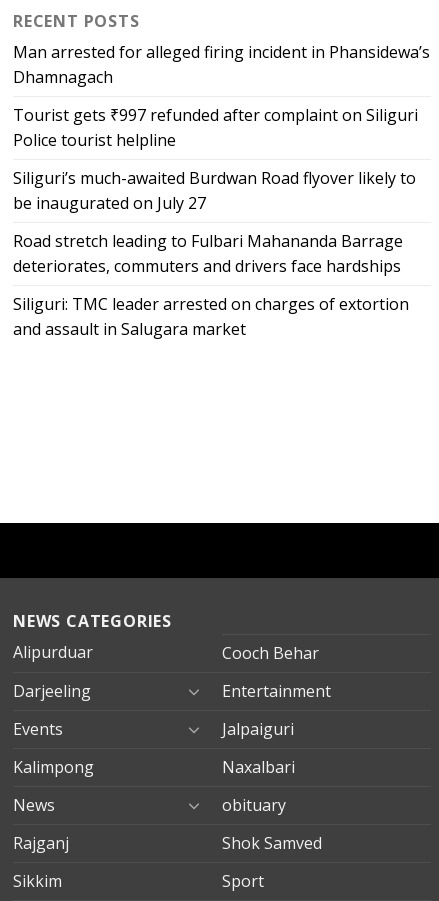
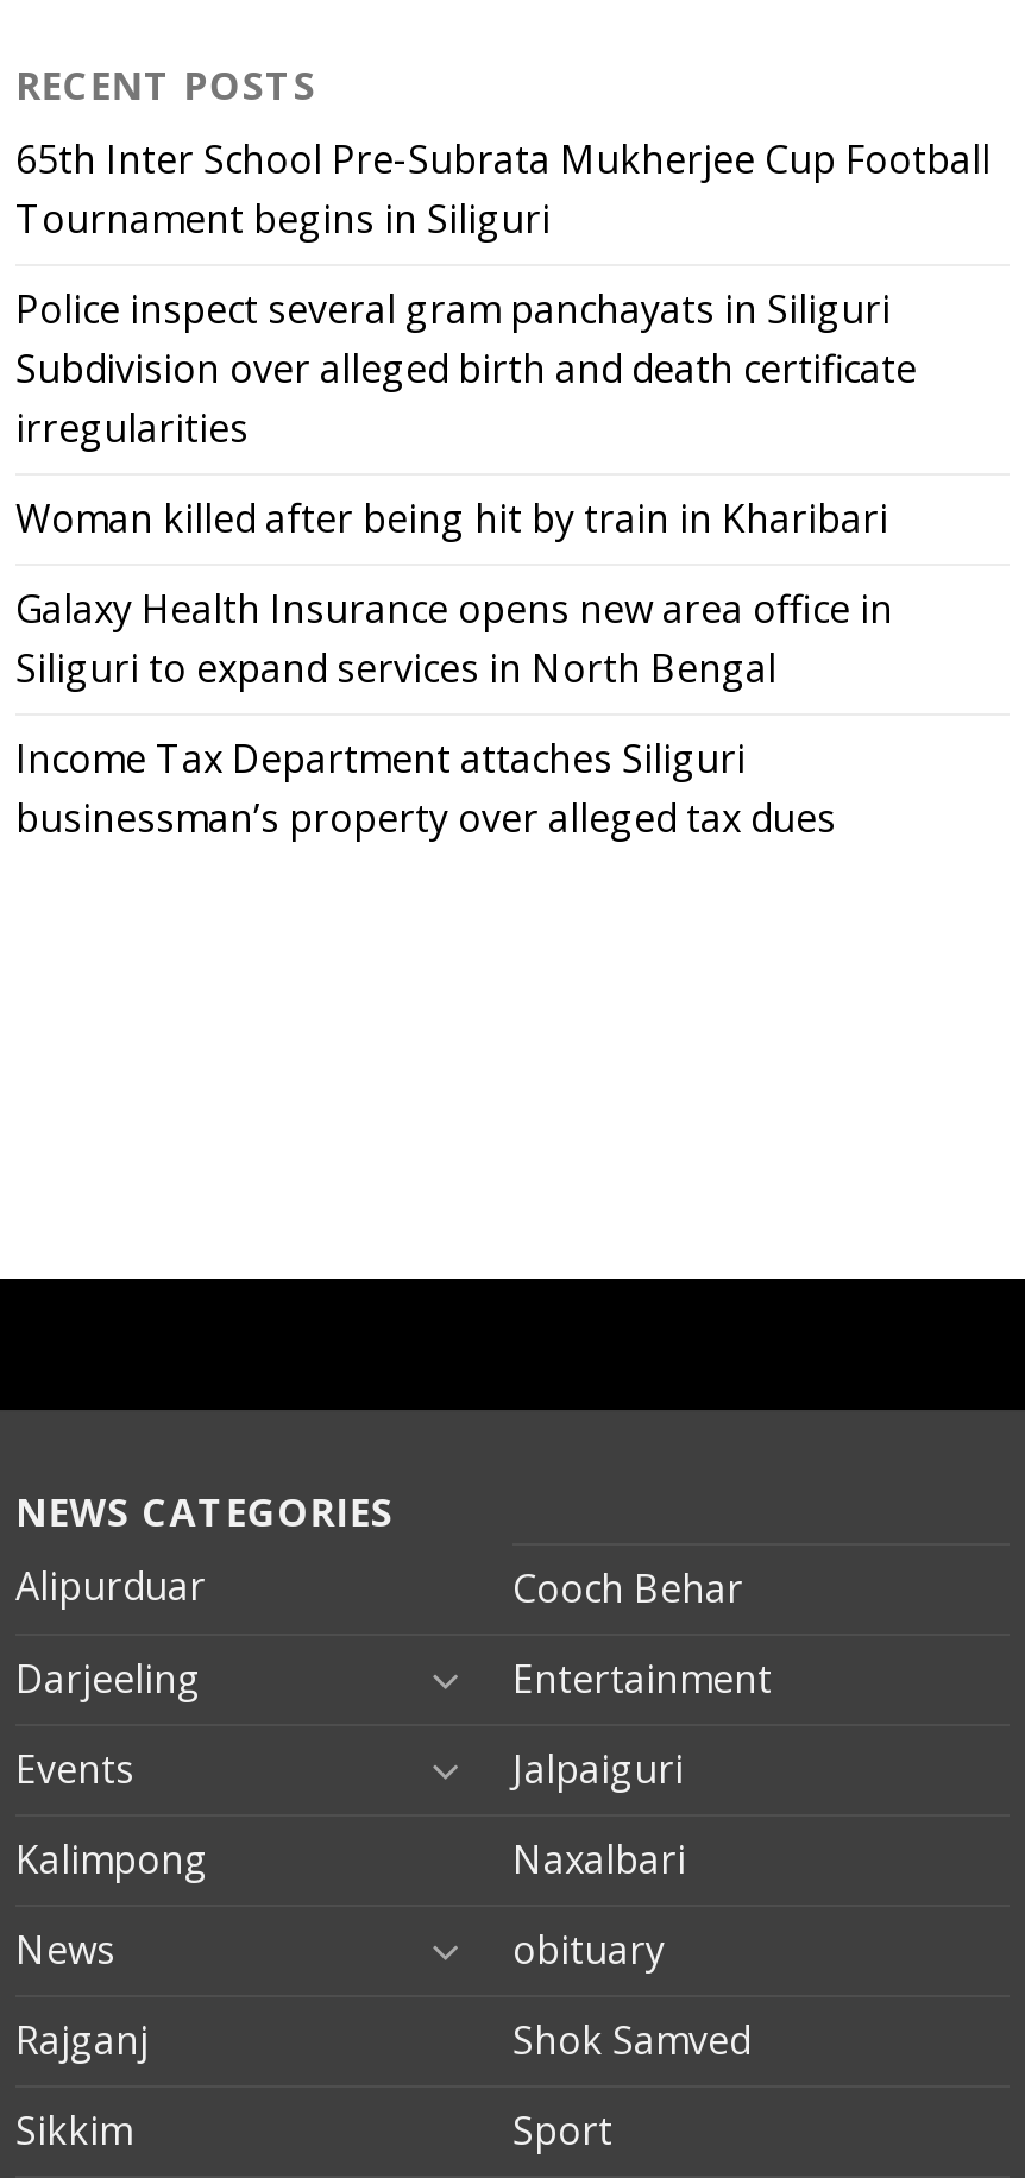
- Man arrested for alleged firing incident in Phansidewa’s
- Dhamnagach
+ 65th Inter School Pre-Subrata Mukherjee Cup Football
+ Tournament begins in Siliguri

- Tourist gets ₹997 refunded after complaint on Siliguri
- Police tourist helpline
+ Police inspect several gram panchayats in Siliguri
+ Subdivision over alleged birth and death certificate
+ irregularities

- Siliguri’s much-awaited Burdwan Road flyover likely to
- be inaugurated on July 27
+ Woman killed after being hit by train in Kharibari

- Road stretch leading to Fulbari Mahananda Barrage
- deteriorates, commuters and drivers face hardships
+ Galaxy Health Insurance opens new area office in
+ Siliguri to expand services in North Bengal

- Siliguri: TMC leader arrested on charges of extortion
- and assault in Salugara market
+ Income Tax Department attaches Siliguri
+ businessman’s property over alleged tax dues
